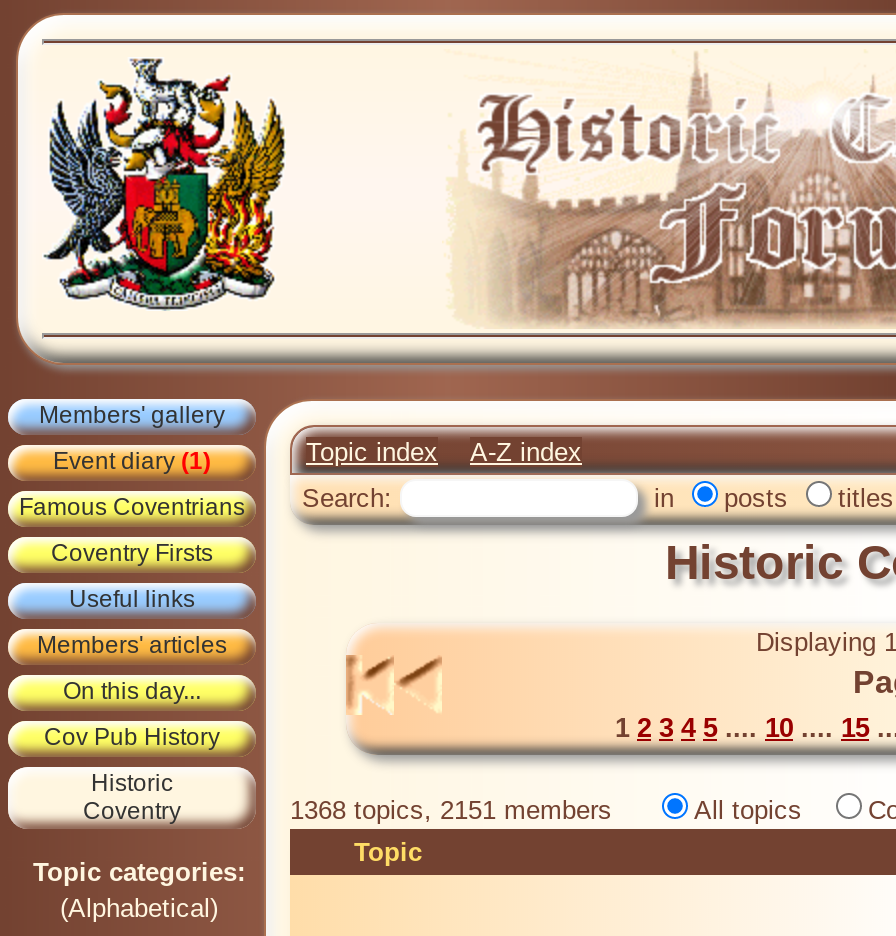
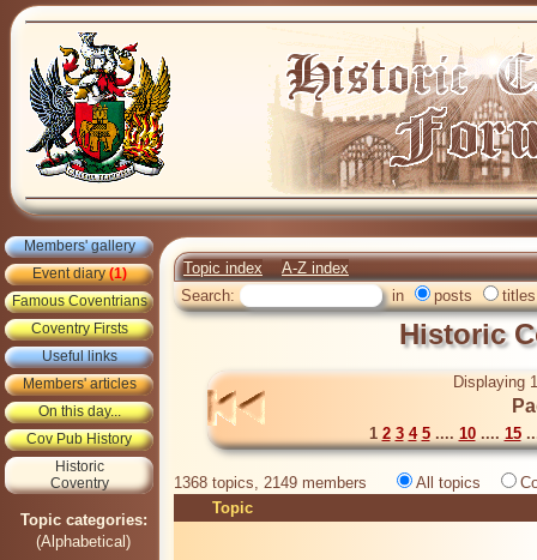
- 1368 topics, 2151 members
+ 1368 topics, 2149 members
